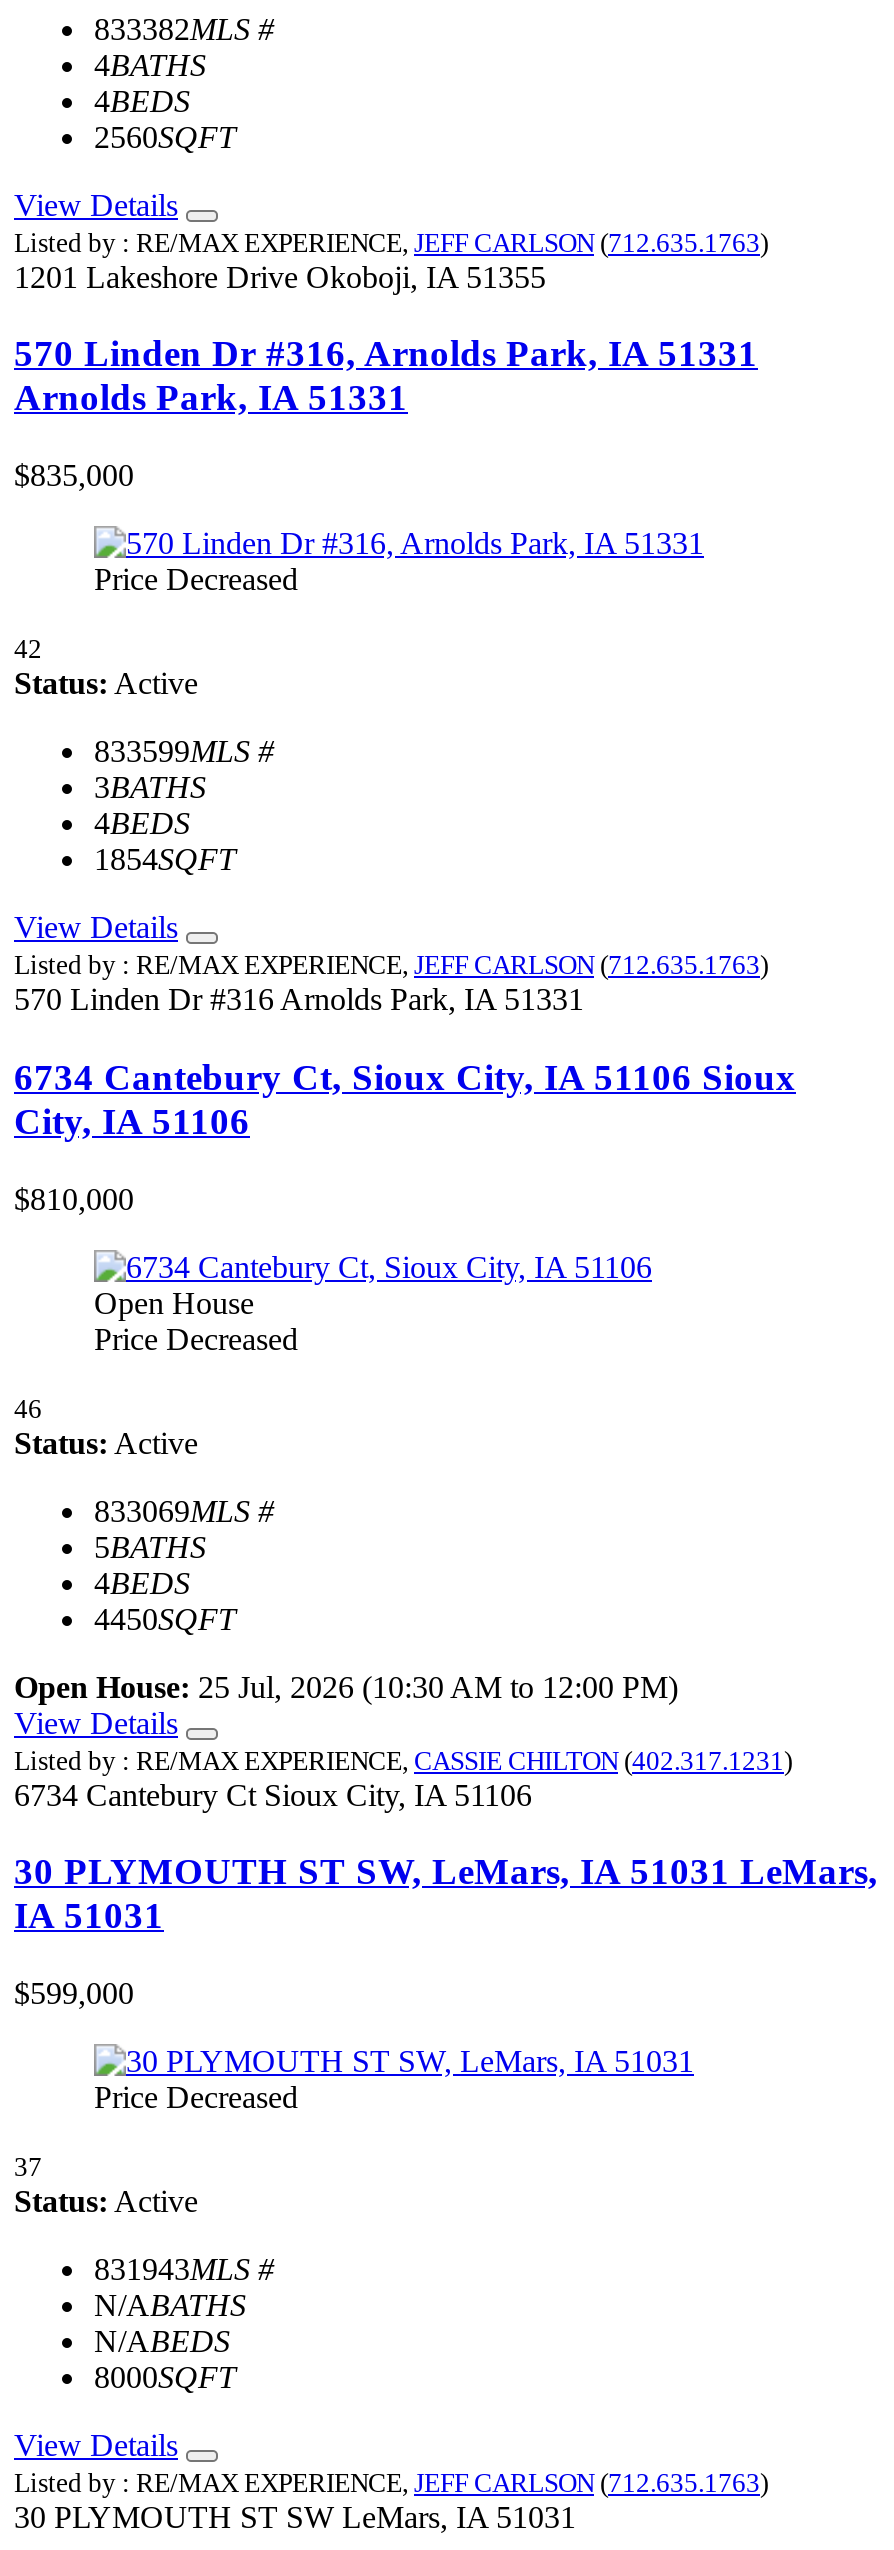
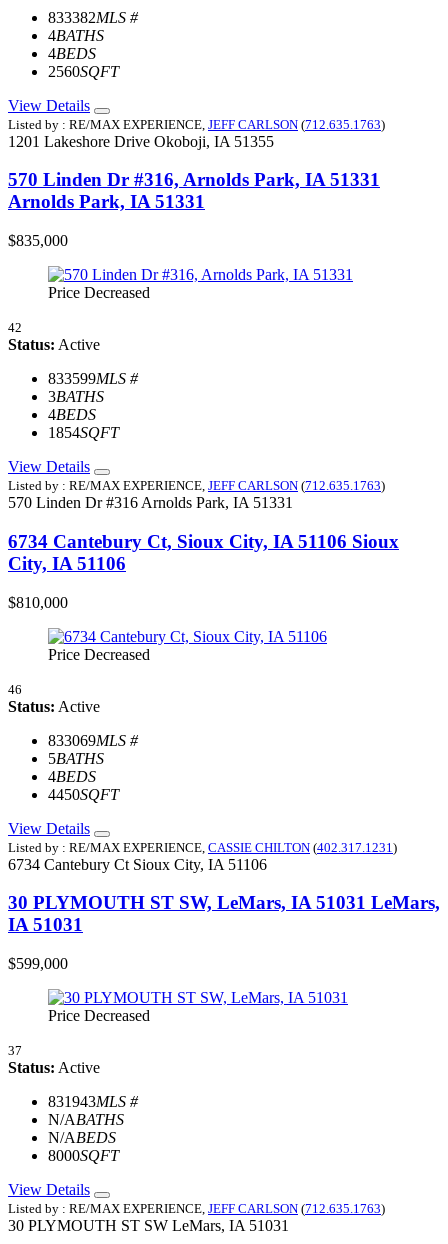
- Open House

- Open House: 25 Jul, 2026 (10:30 AM to 12:00 PM)
